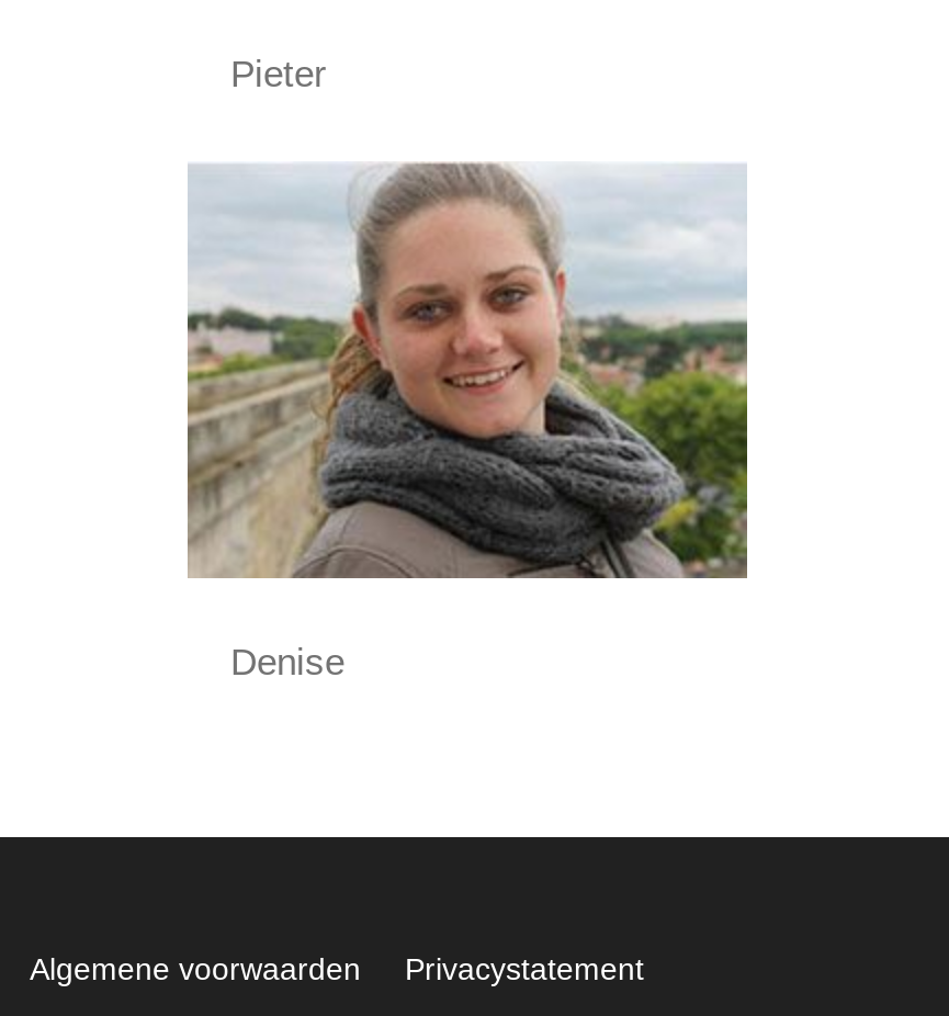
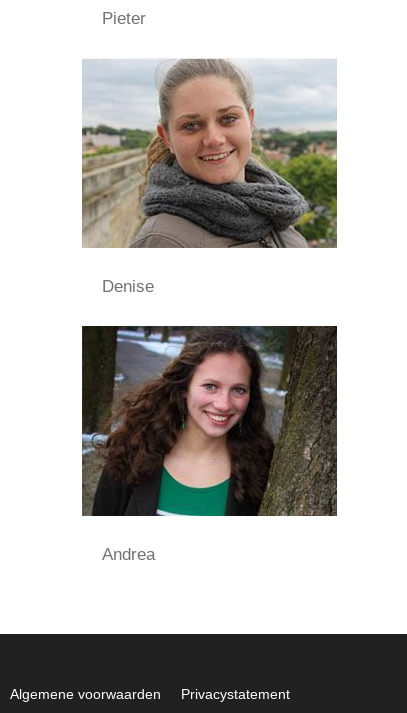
+ [image]
+ Andrea
